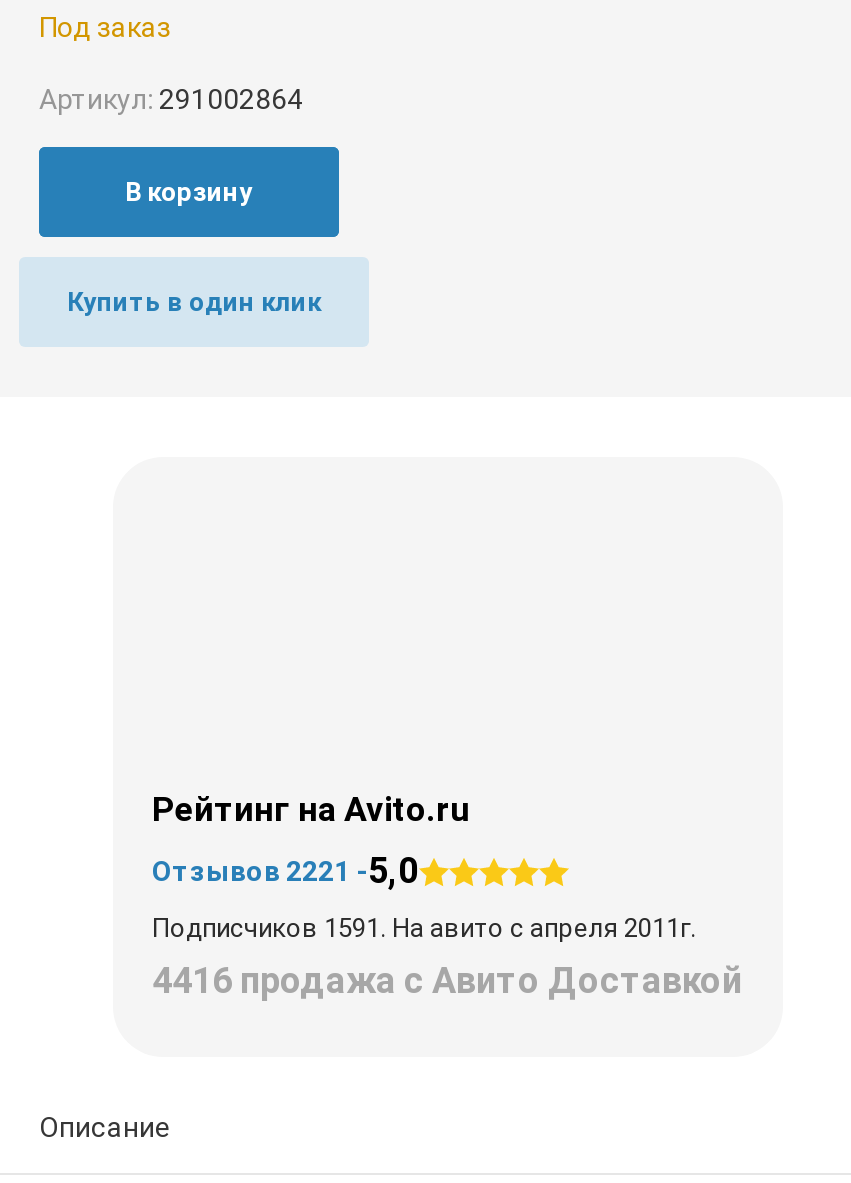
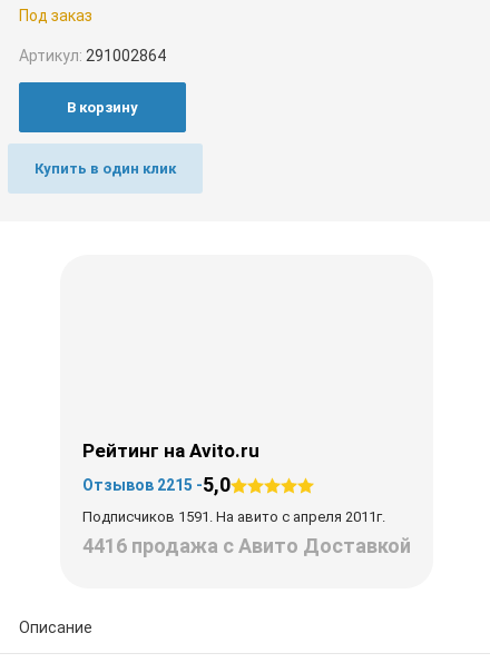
- Отзывов 2221 -5,0
+ Отзывов 2215 -5,0
